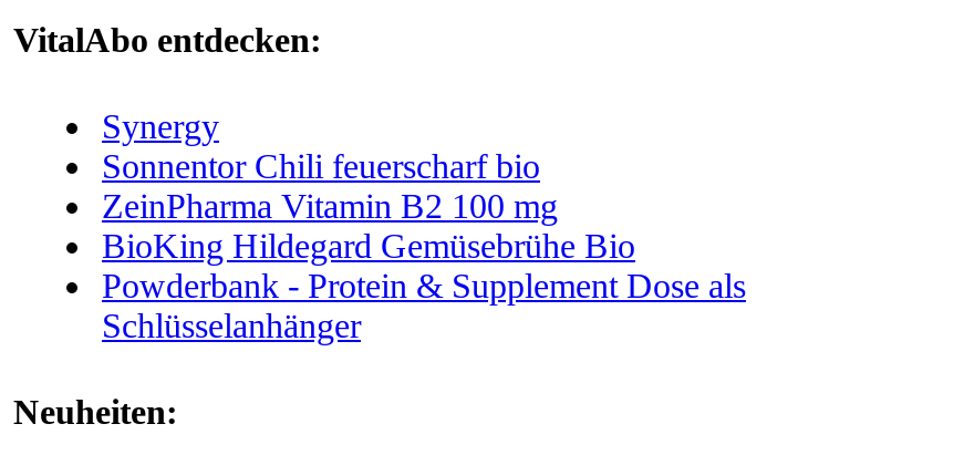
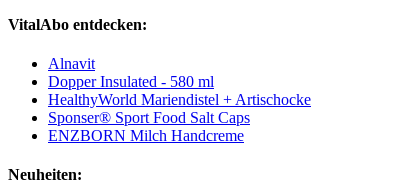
- Synergy
- Sonnentor Chili feuerscharf bio
- ZeinPharma Vitamin B2 100 mg
- BioKing Hildegard Gemüsebrühe Bio
- Powderbank - Protein & Supplement Dose als
- Schlüsselanhänger
+ Alnavit
+ Dopper Insulated - 580 ml
+ HealthyWorld Mariendistel + Artischocke
+ Sponser® Sport Food Salt Caps
+ ENZBORN Milch Handcreme
